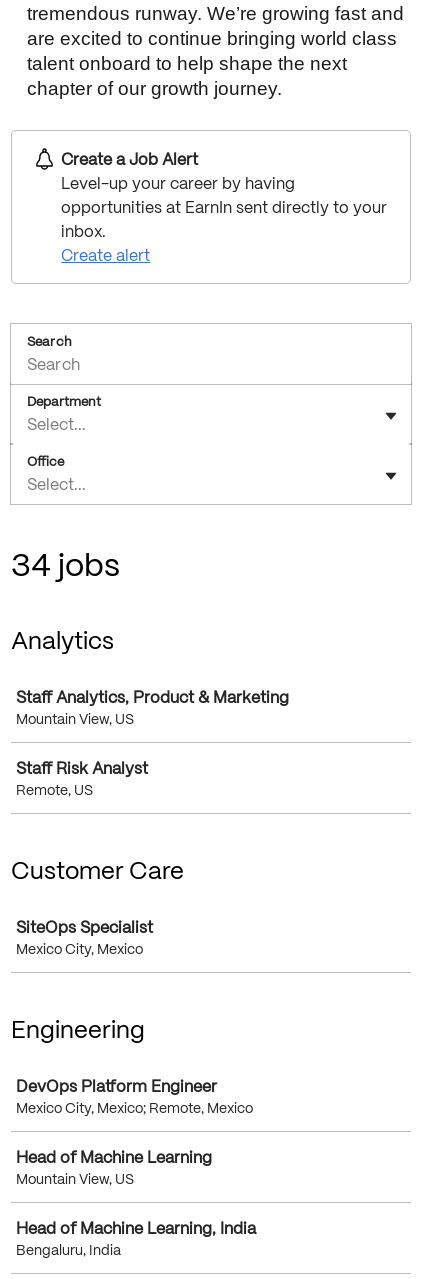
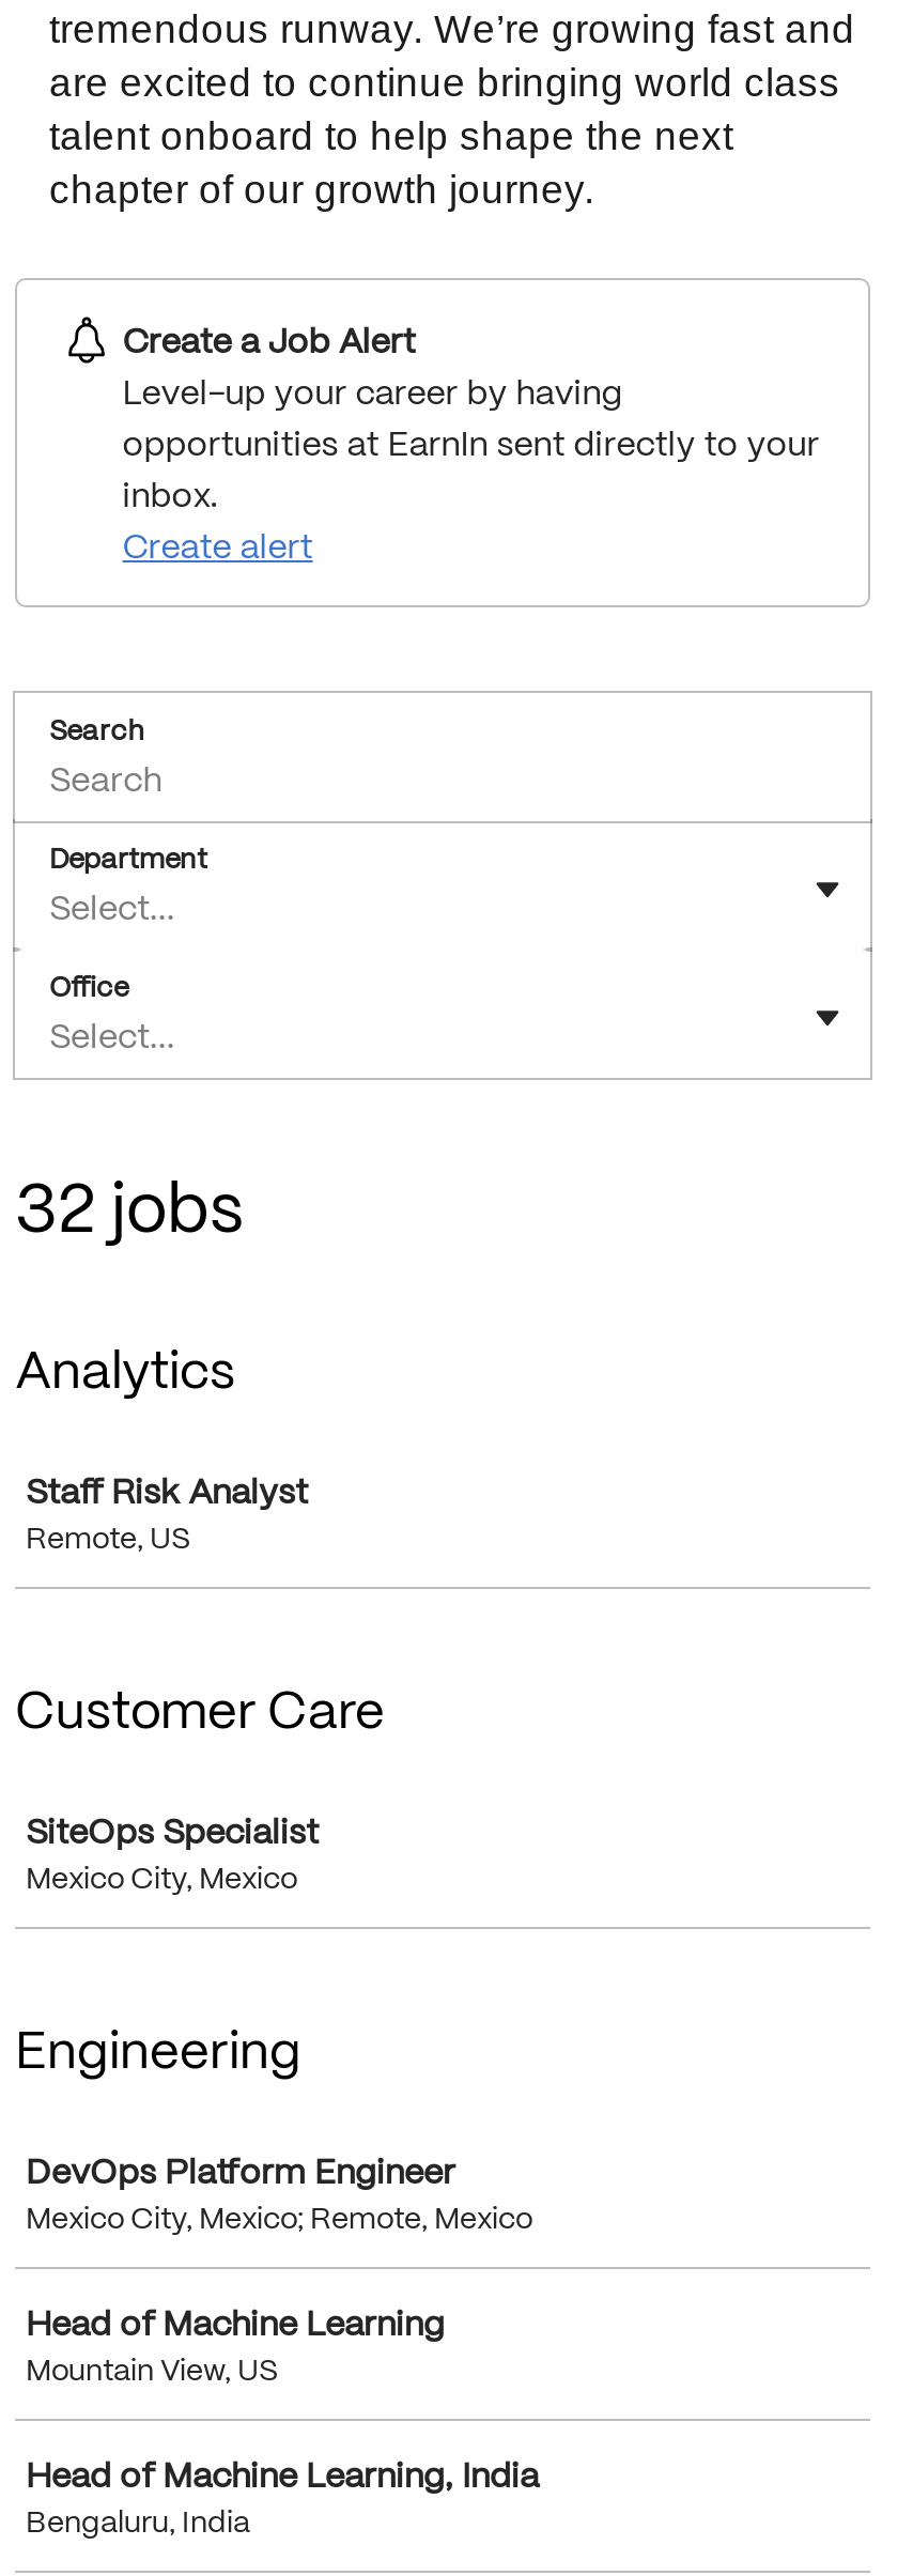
- 34 jobs
+ 32 jobs

- Staff Analytics, Product & Marketing
- Mountain View, US
